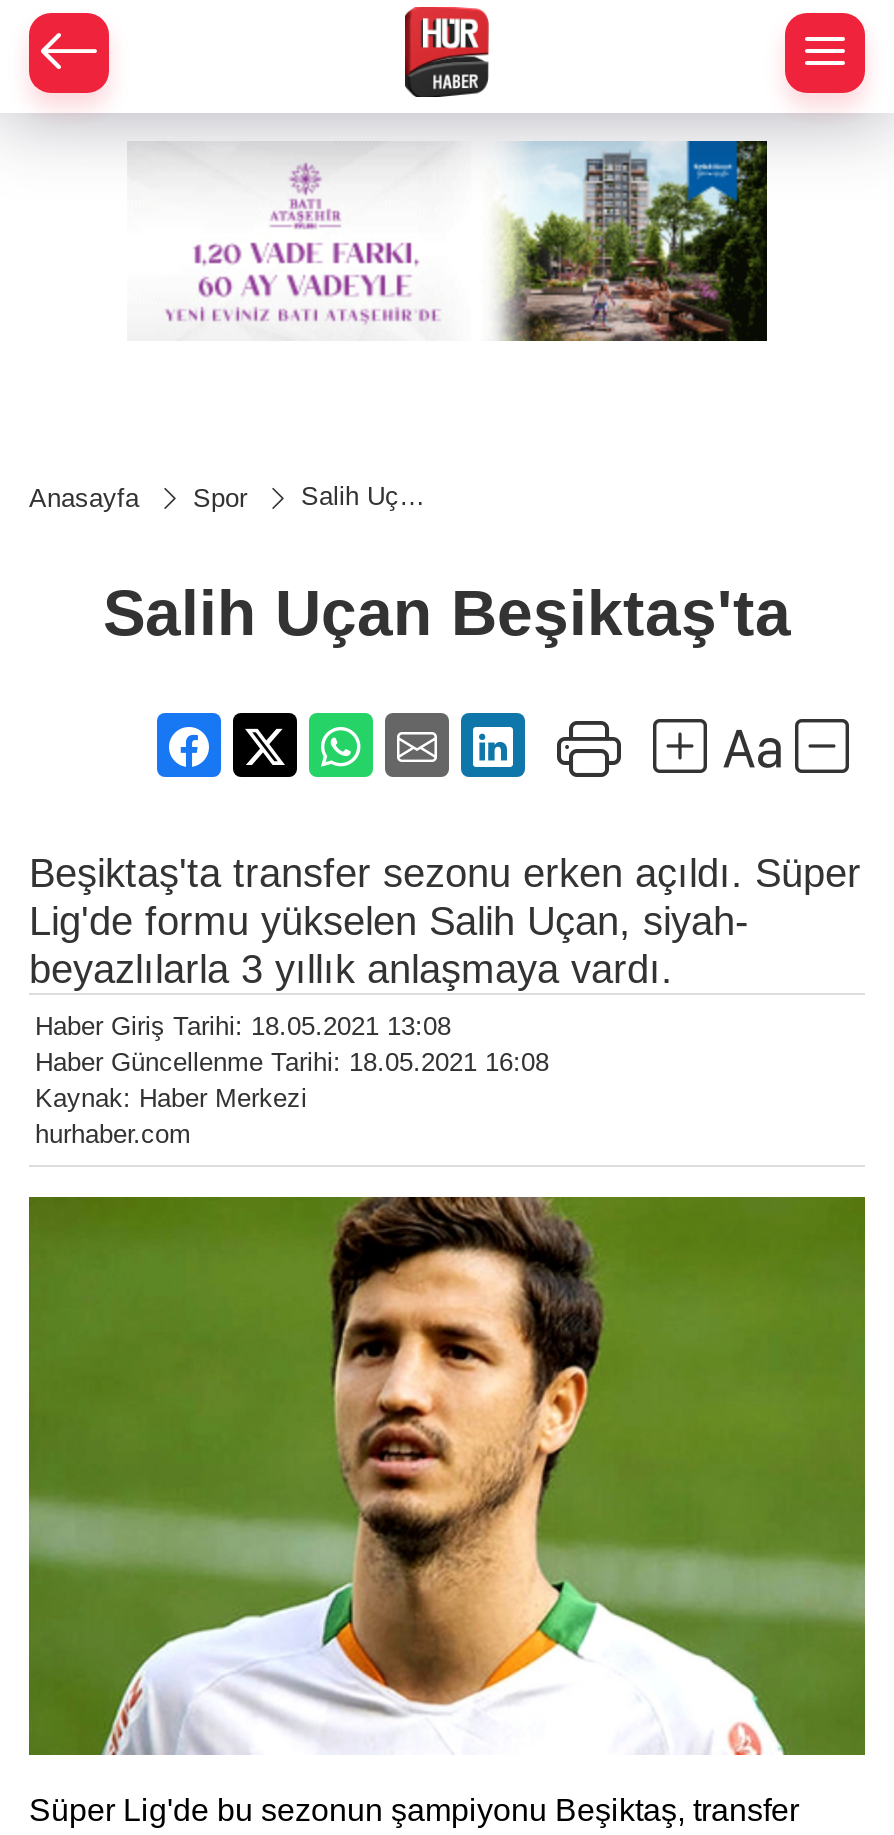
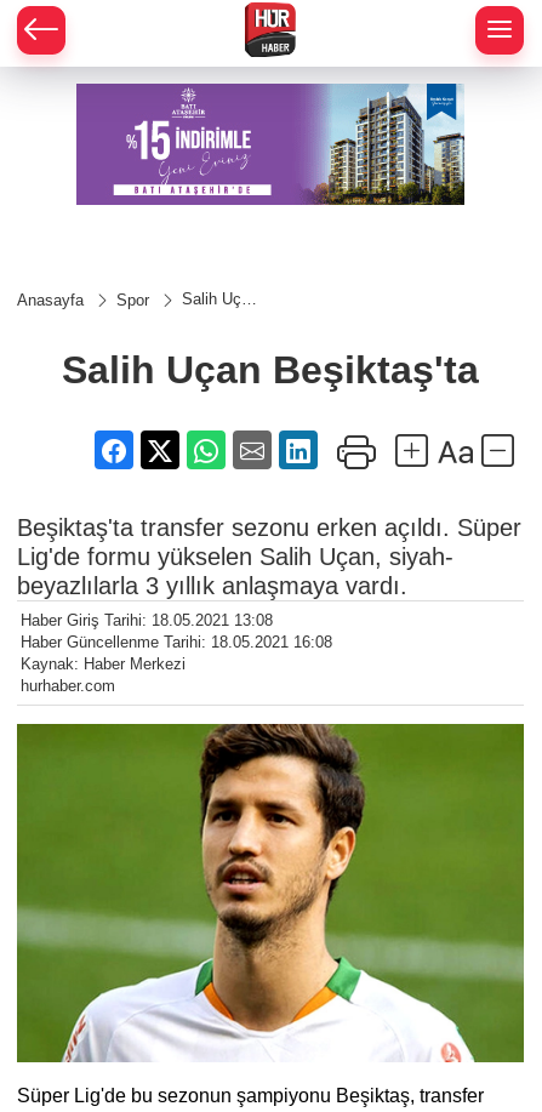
- [image]
+ [image]
